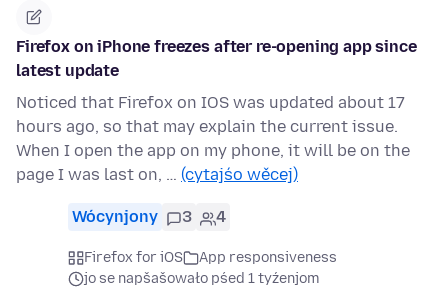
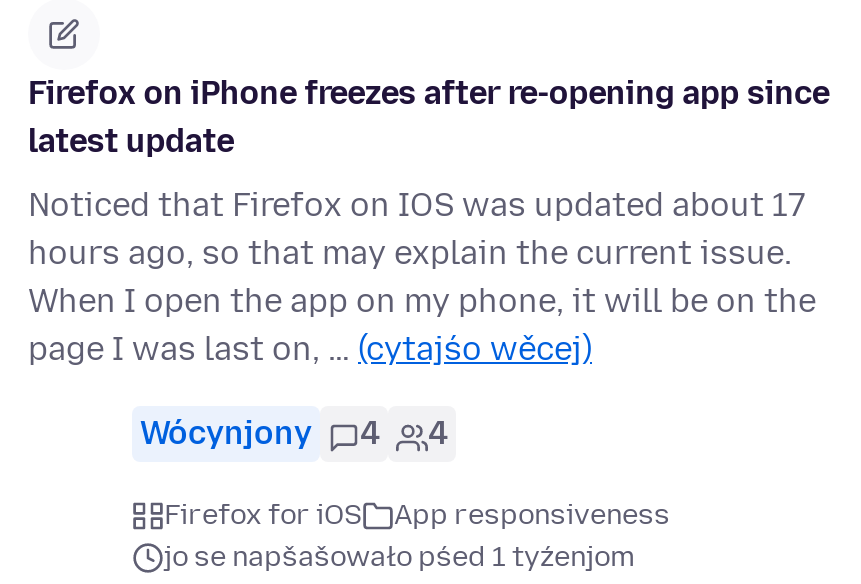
- Wócynjony 3 4
+ Wócynjony 4 4
